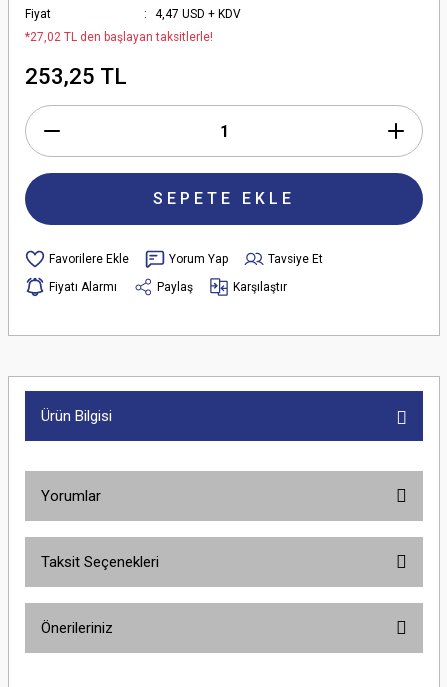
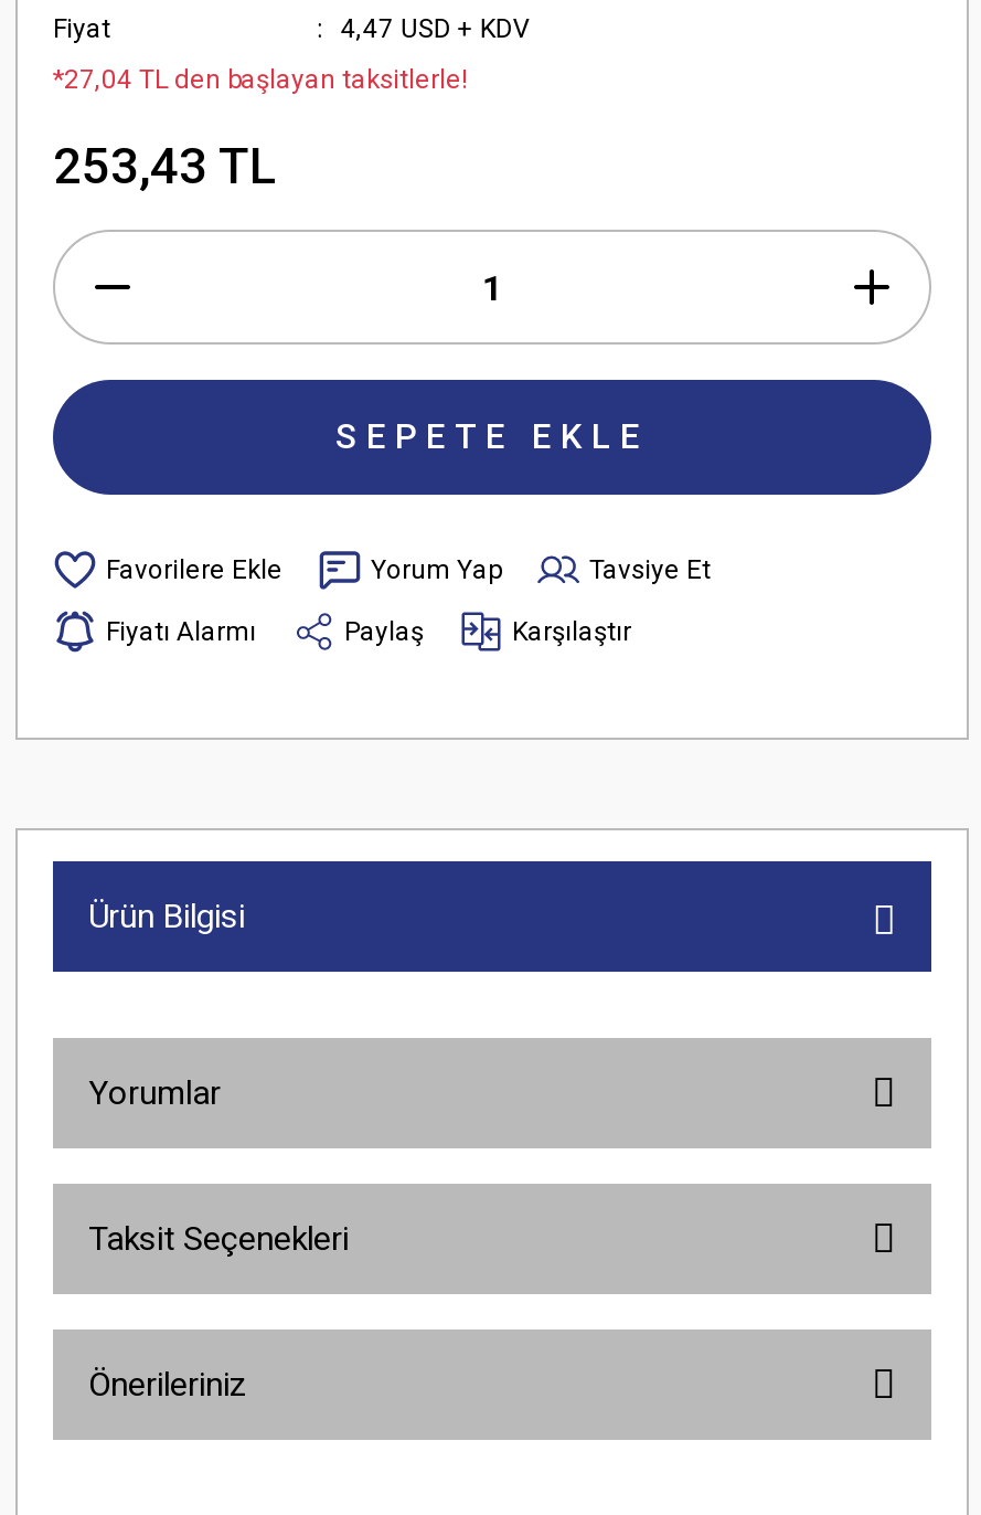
- *27,02 TL den başlayan taksitlerle!
+ *27,04 TL den başlayan taksitlerle!

- 253,25 TL
+ 253,43 TL
